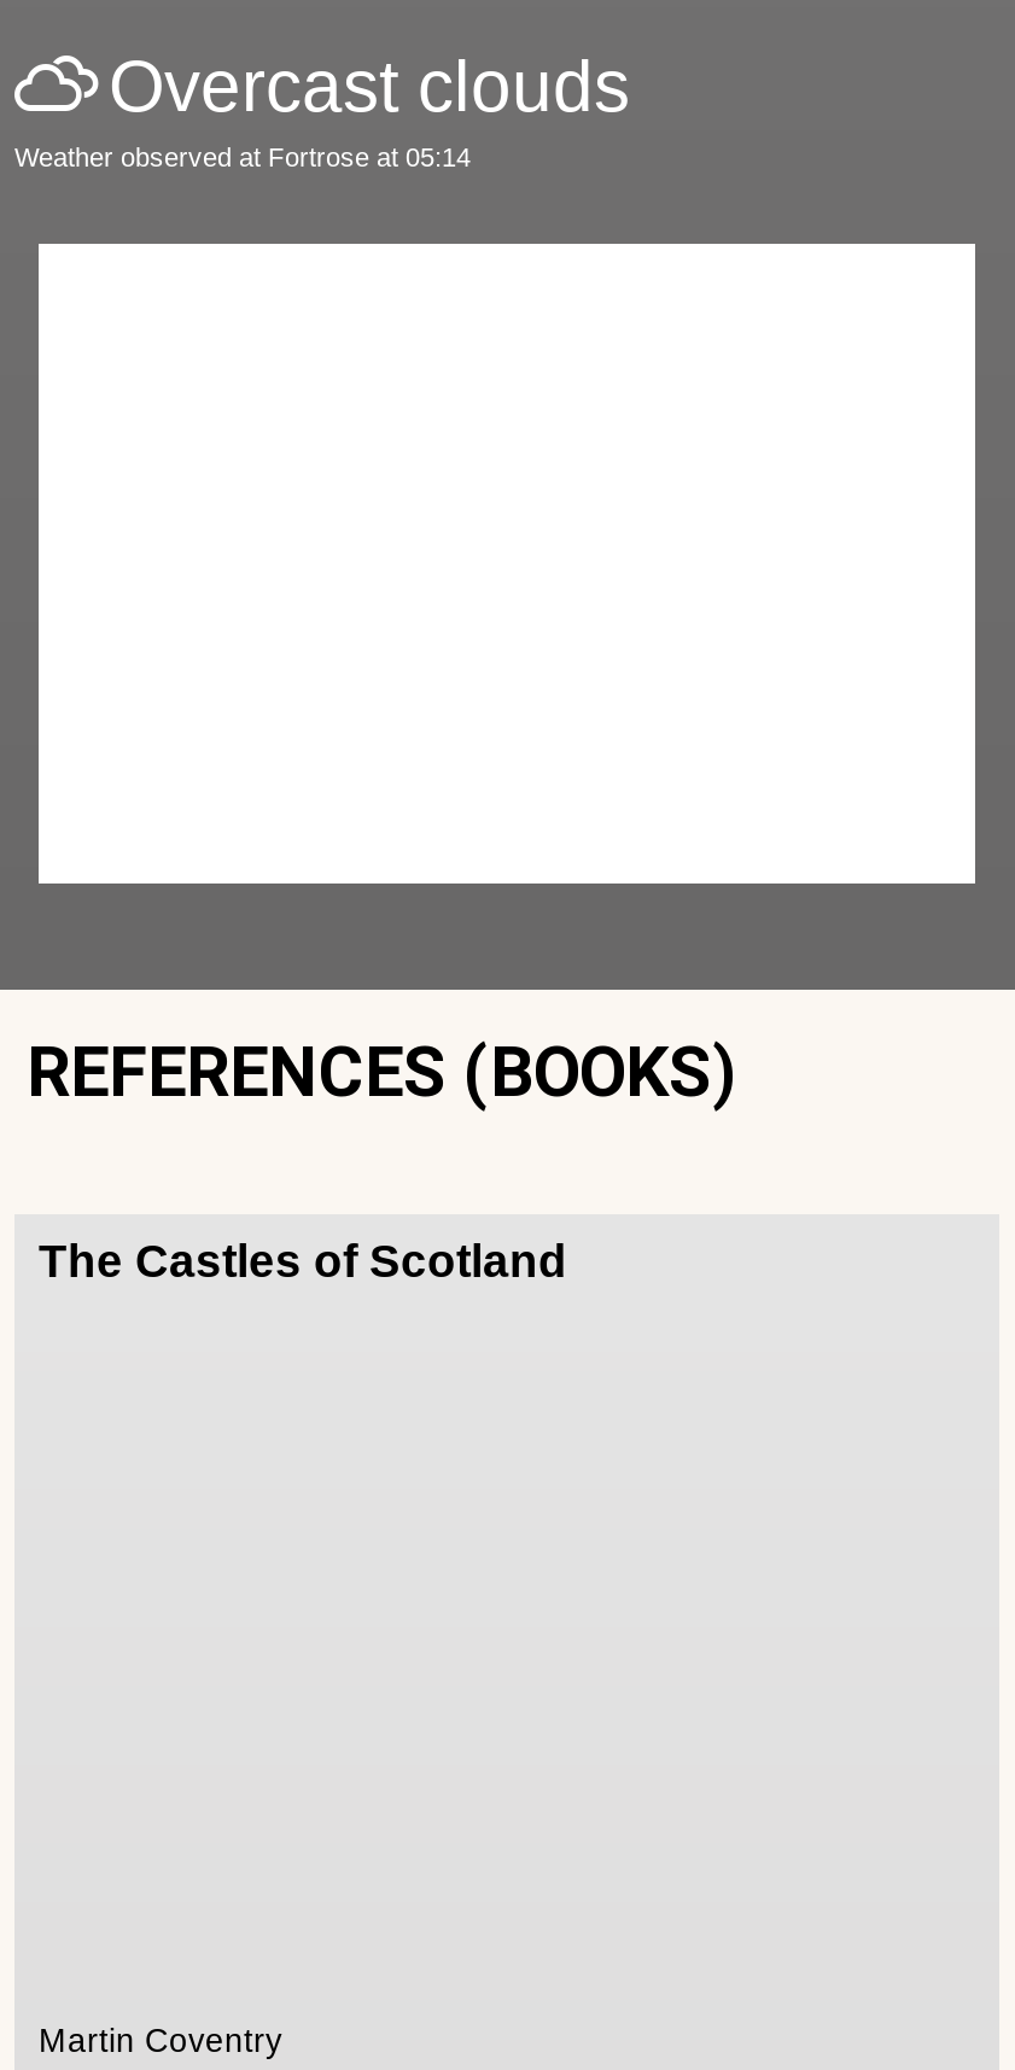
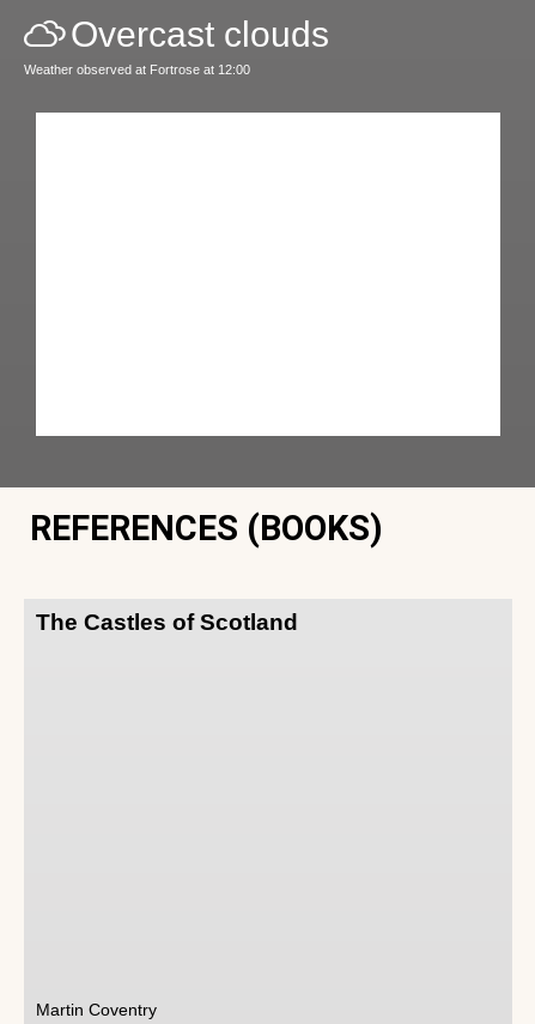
- Weather observed at Fortrose at 05:14
+ Weather observed at Fortrose at 12:00
